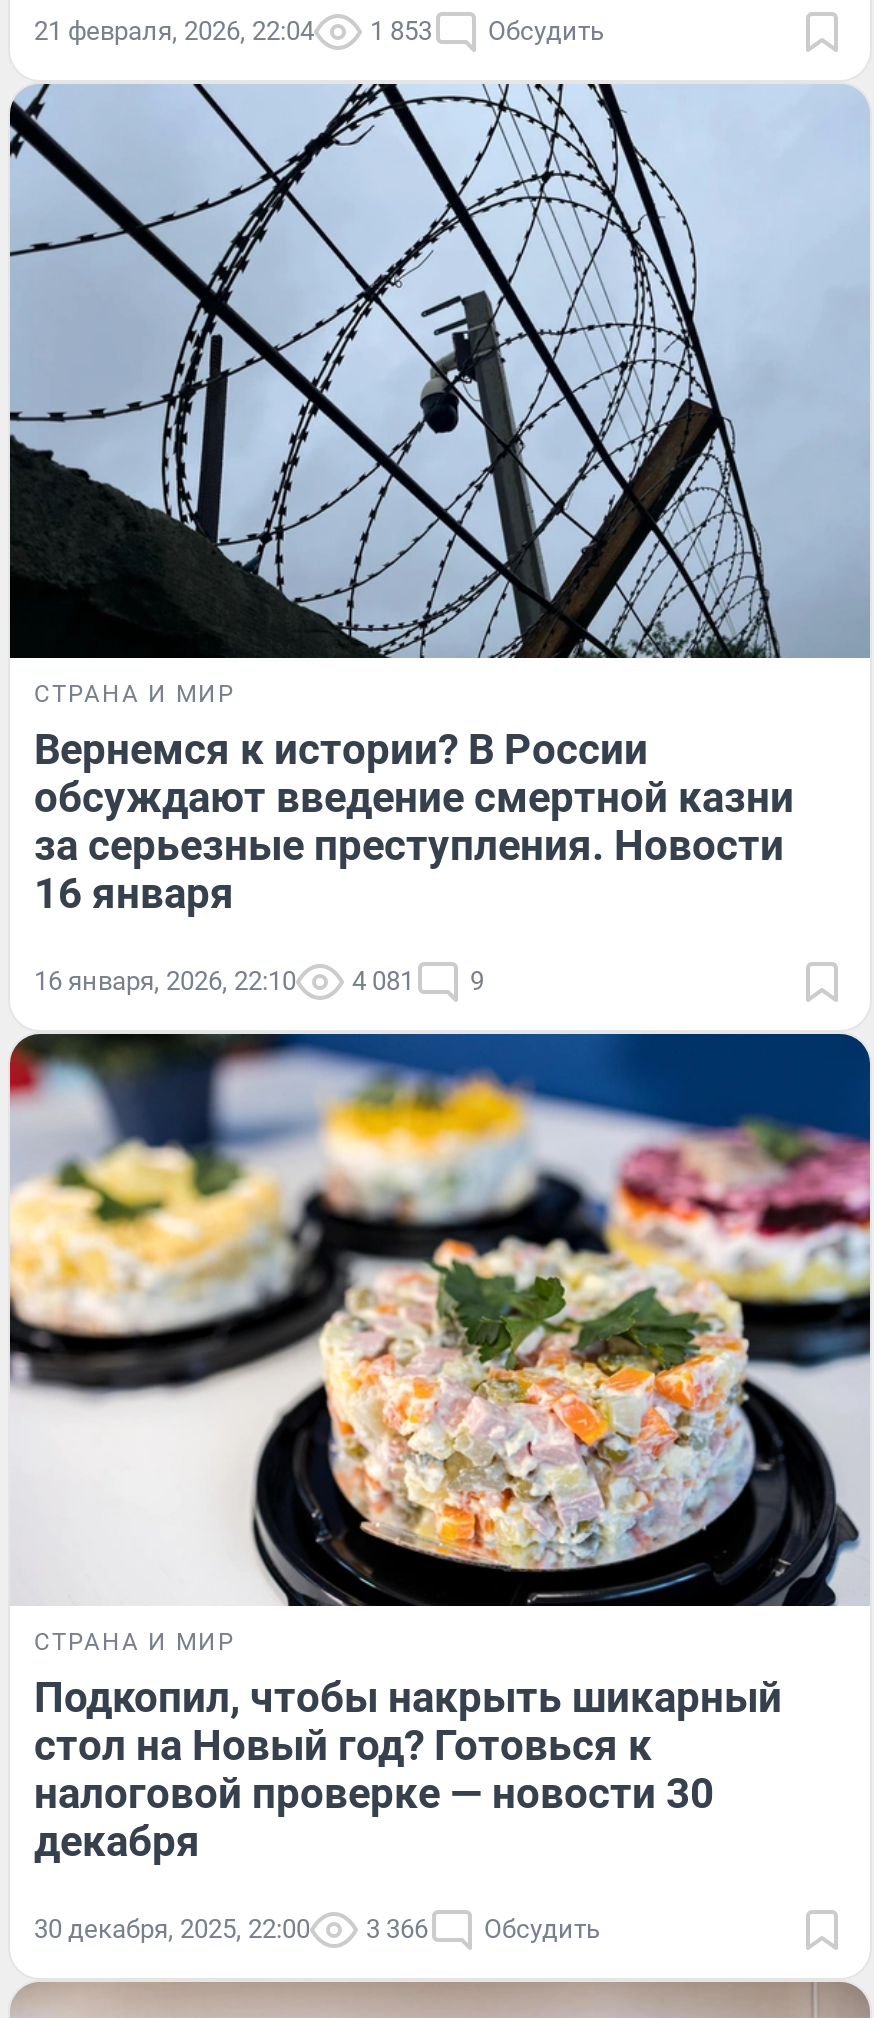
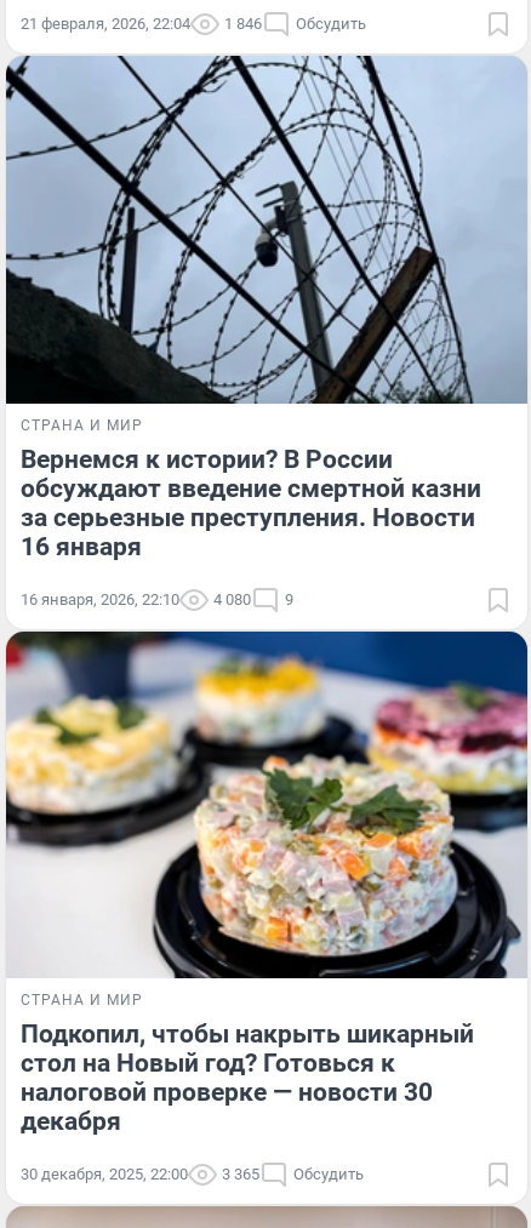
- 21 февраля, 2026, 22:04 1 853 Обсудить
+ 21 февраля, 2026, 22:04 1 846 Обсудить

- 16 января, 2026, 22:10 4 081 9
+ 16 января, 2026, 22:10 4 080 9

- 30 декабря, 2025, 22:00 3 366 Обсудить
+ 30 декабря, 2025, 22:00 3 365 Обсудить
